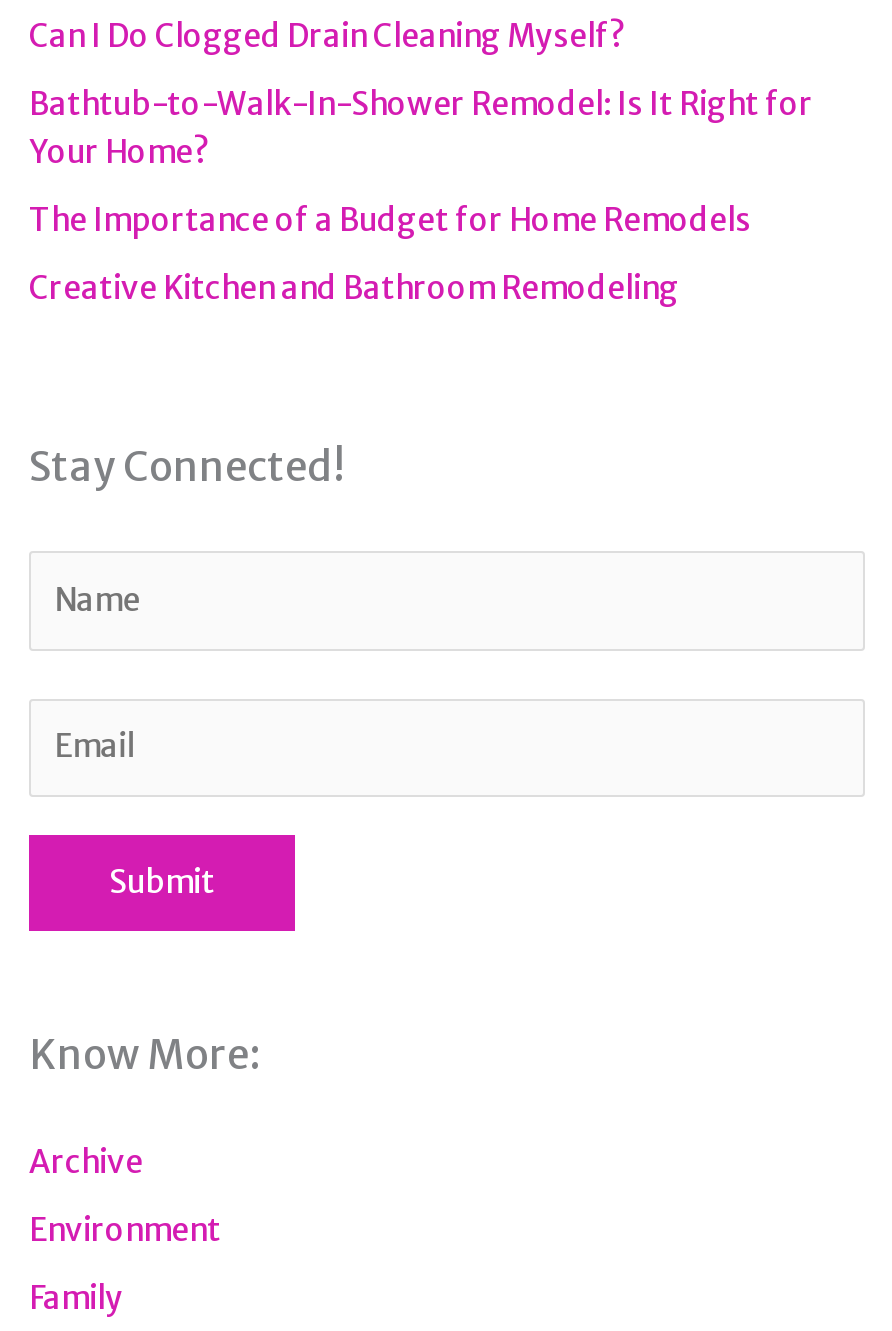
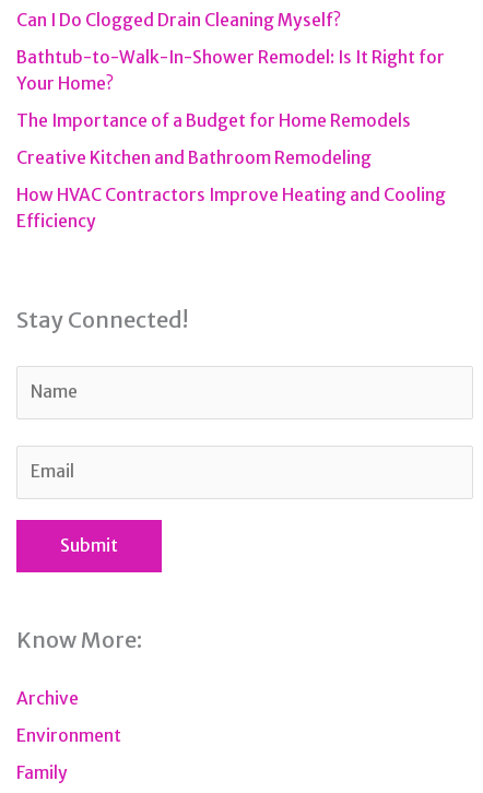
+ How HVAC Contractors Improve Heating and Cooling
+ Efficiency
